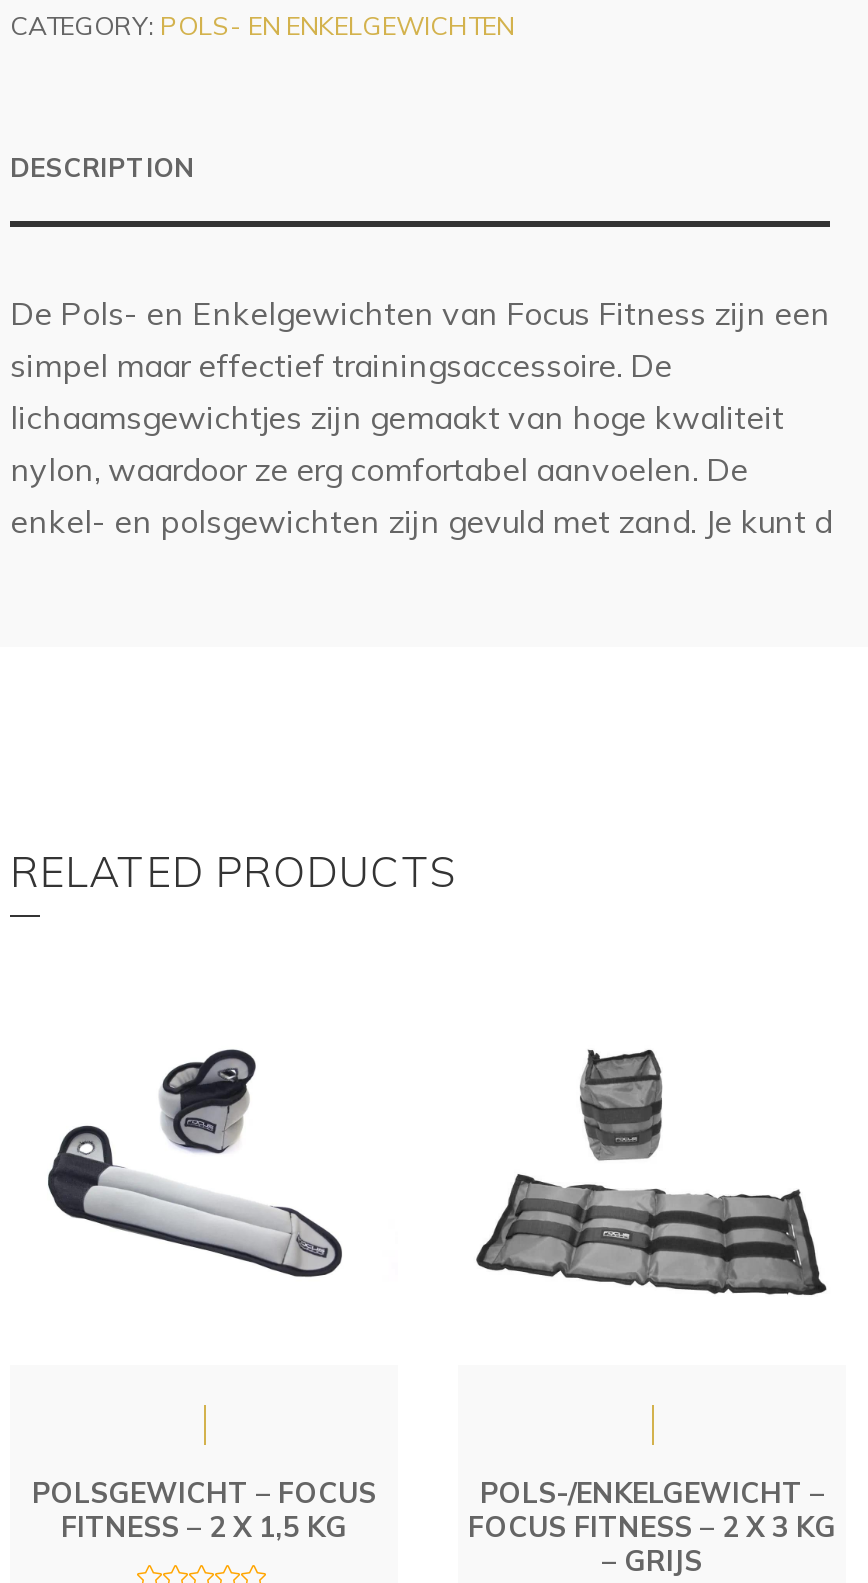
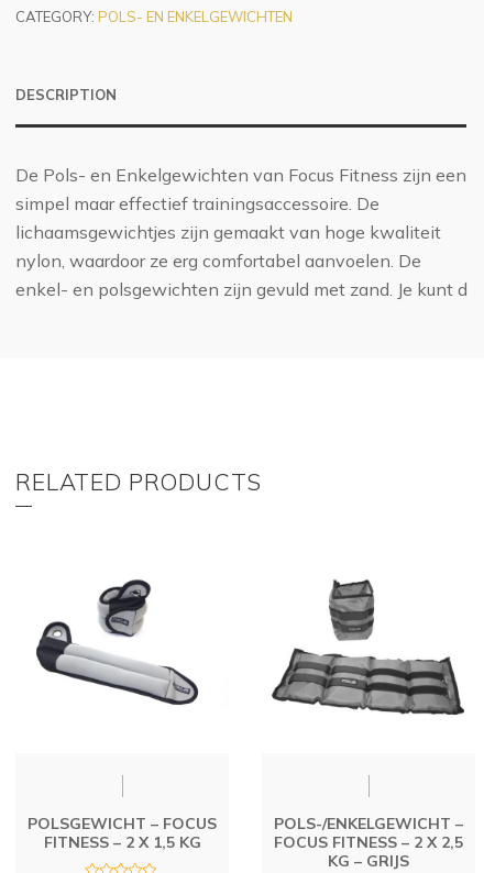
- FOCUS FITNESS – 2 X 3 KG
- – GRIJS
+ FOCUS FITNESS – 2 X 2,5
+ KG – GRIJS
